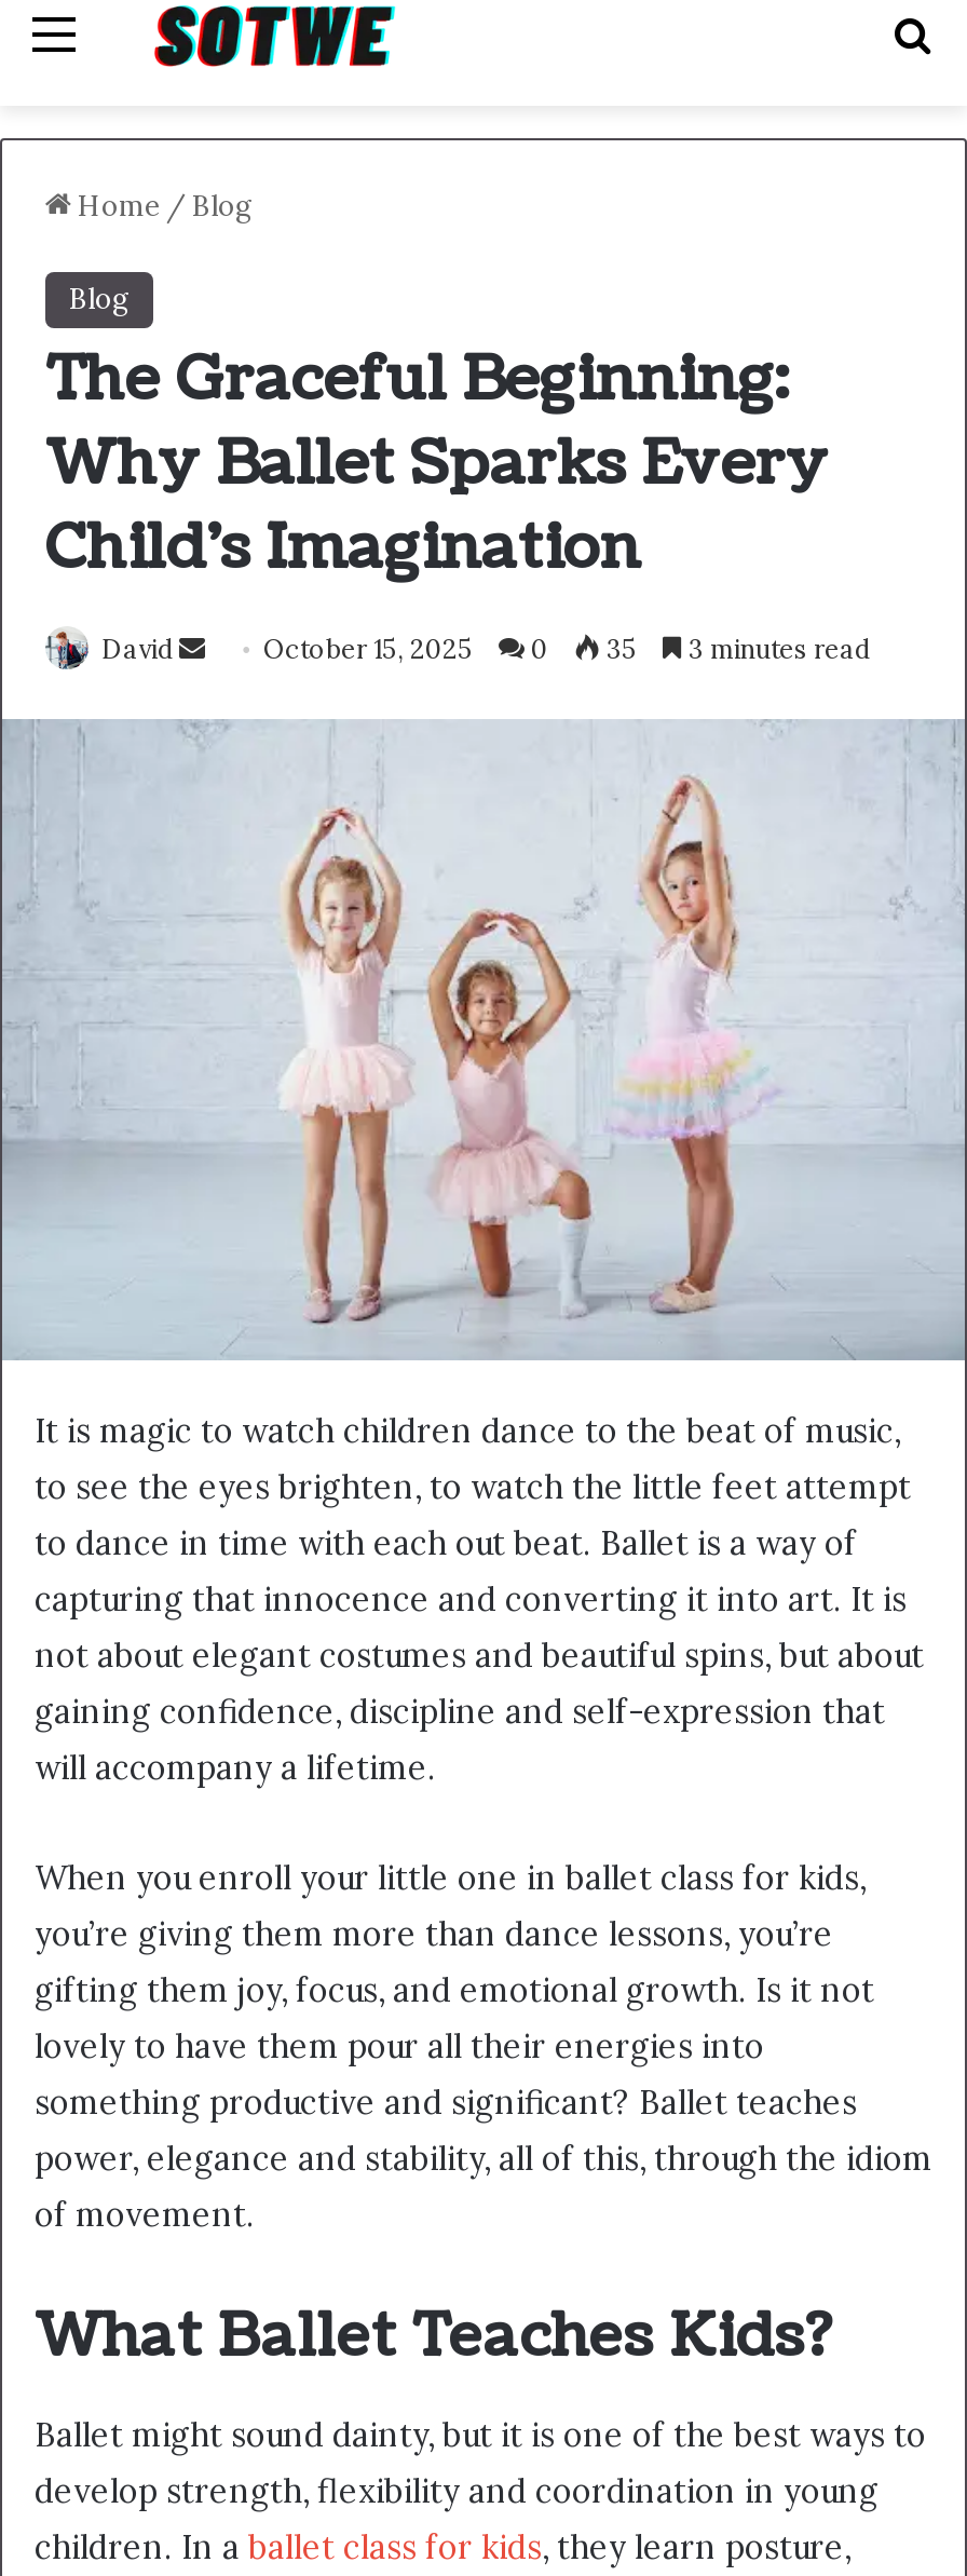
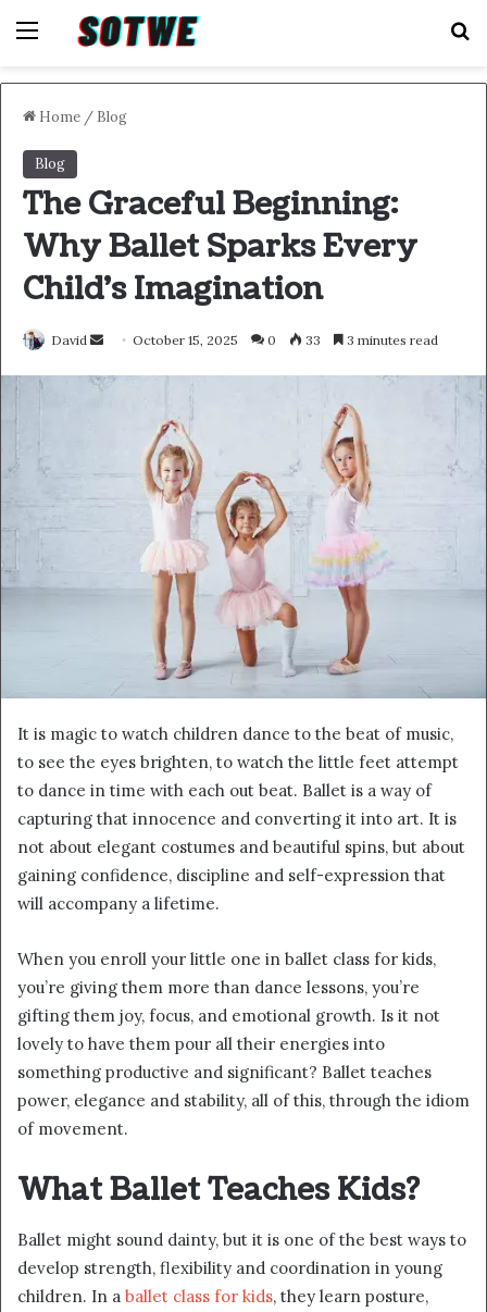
- 35
+ 33
